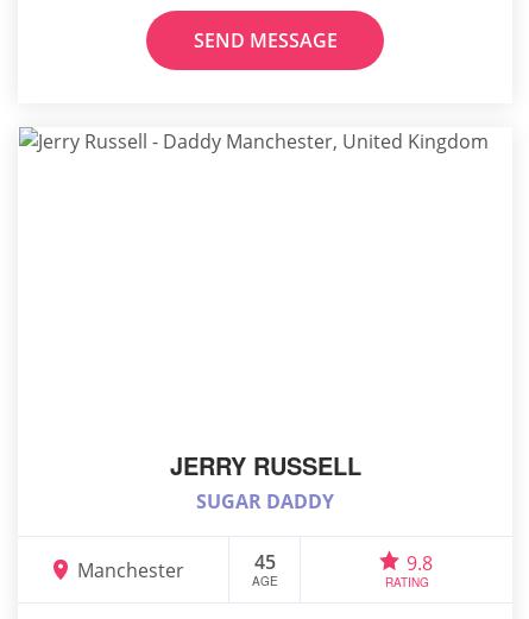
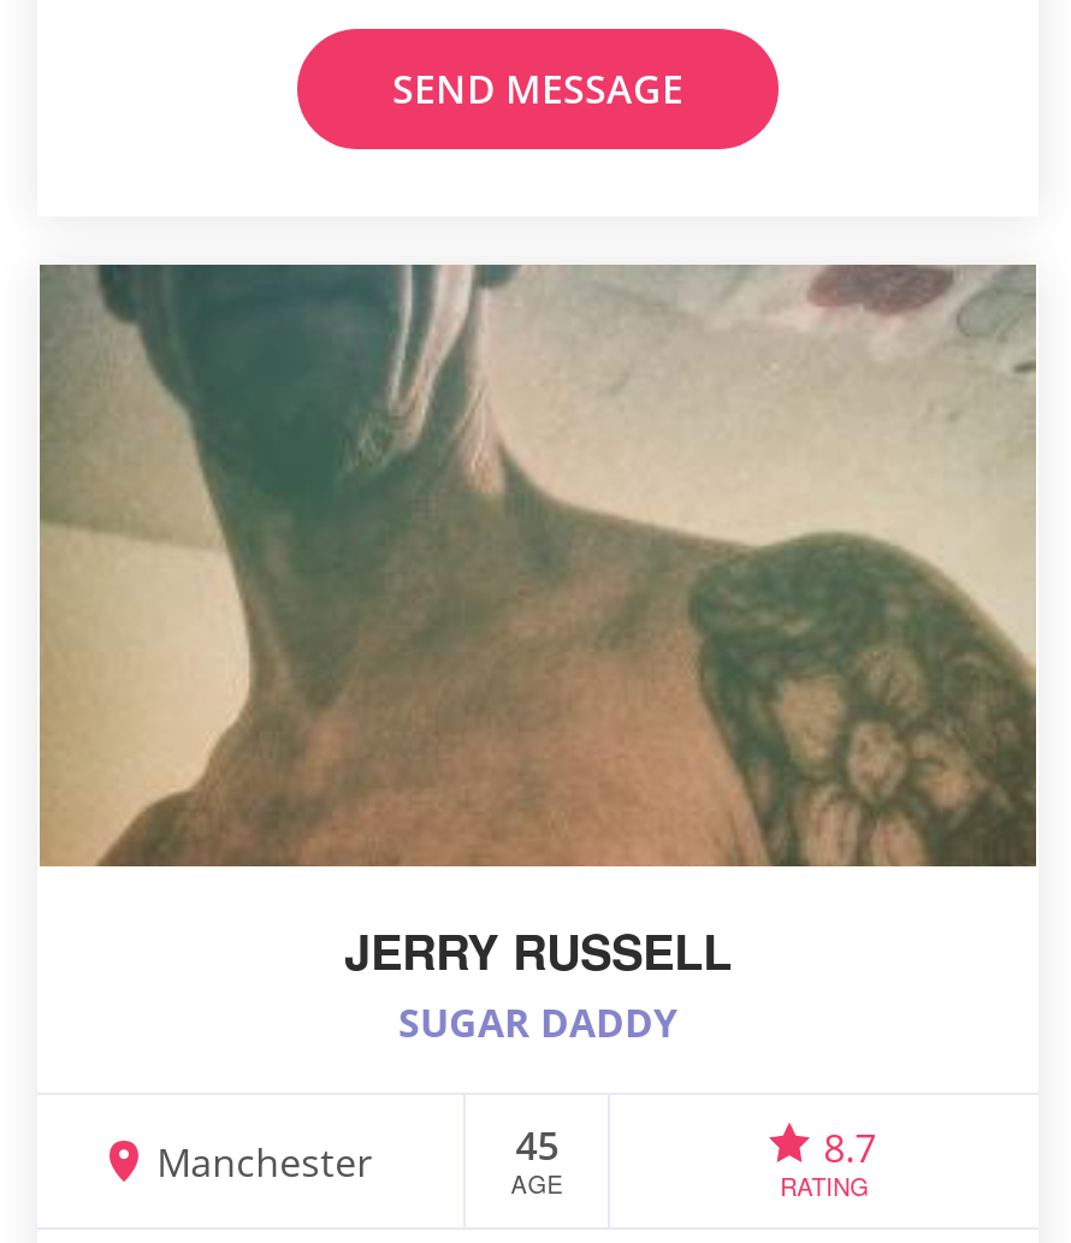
+ [image]

- 9.8
+ 8.7
